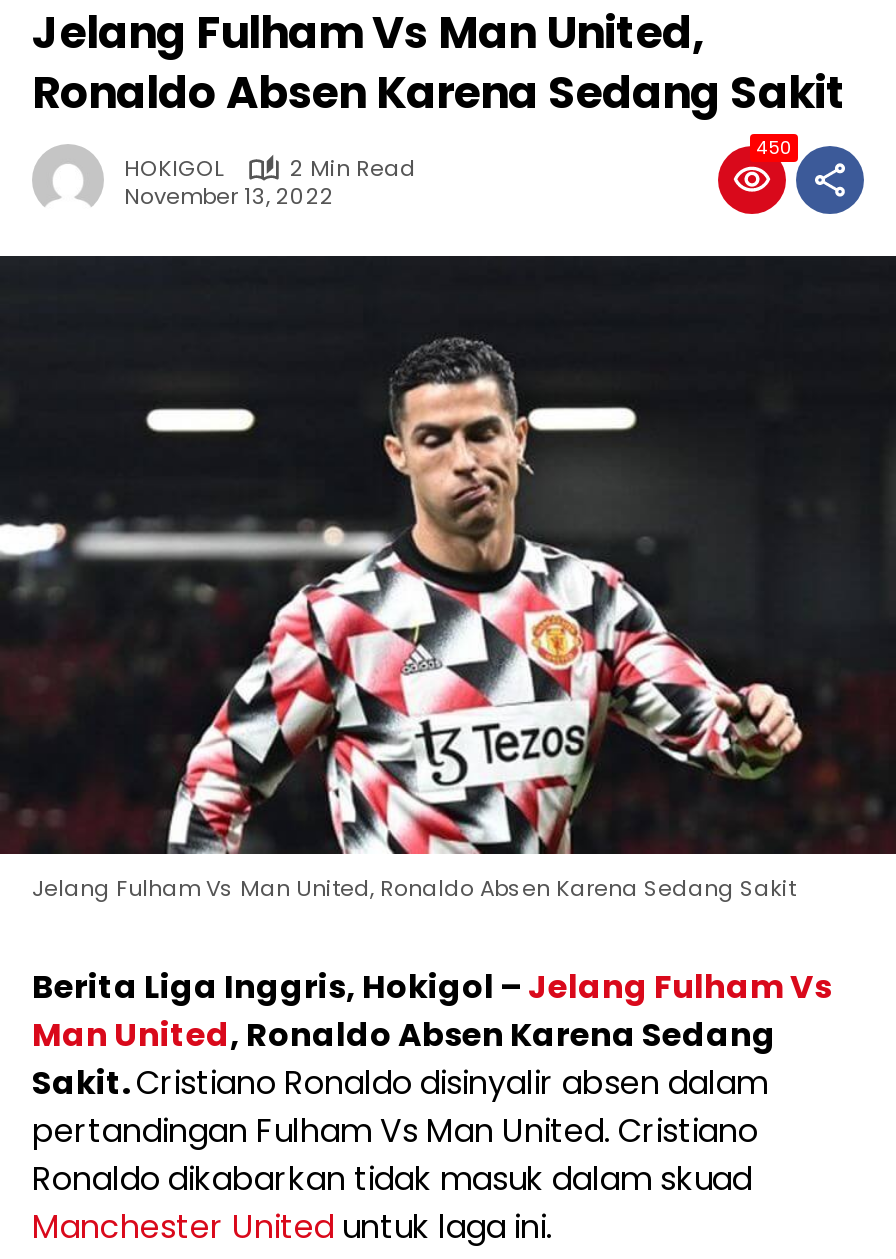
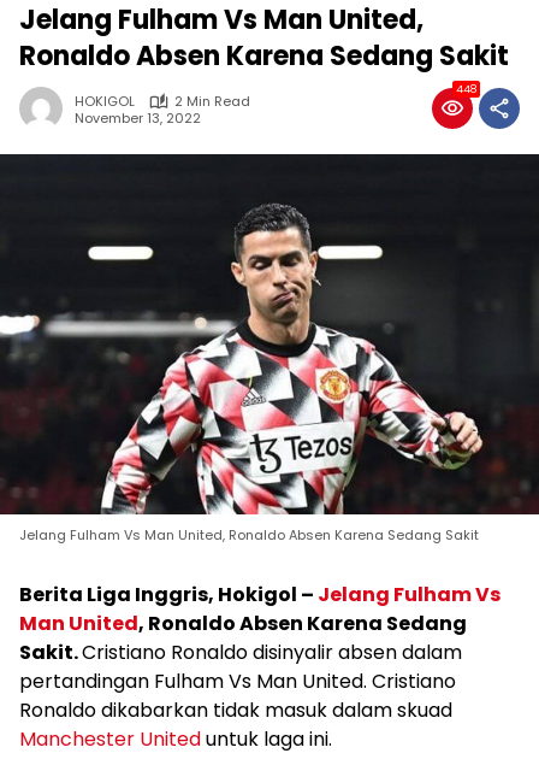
- 450
+ 448
